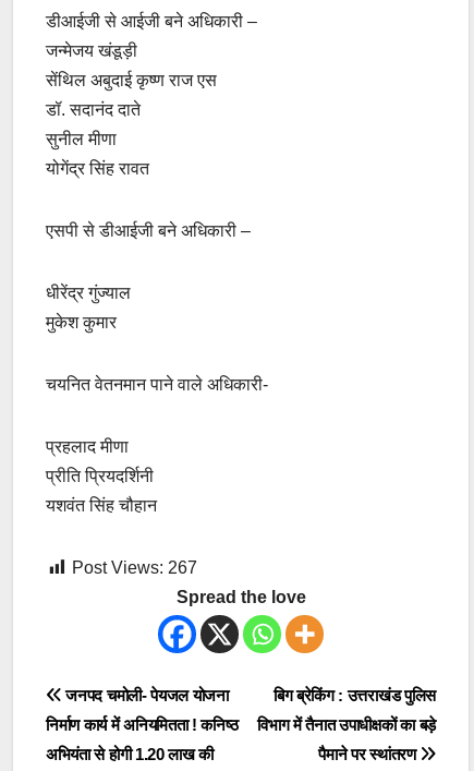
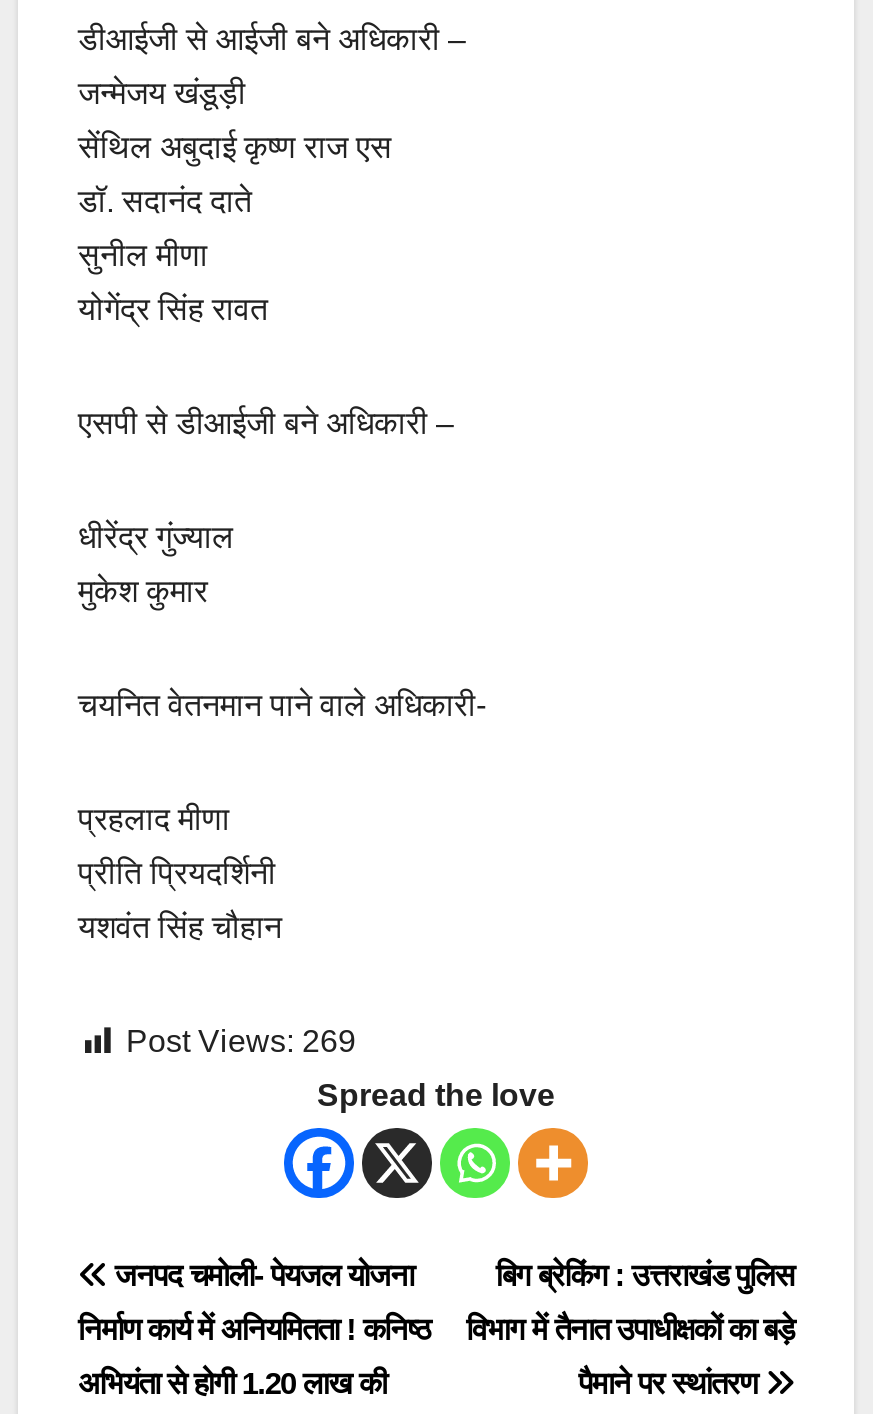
- Post Views: 267
+ Post Views: 269
